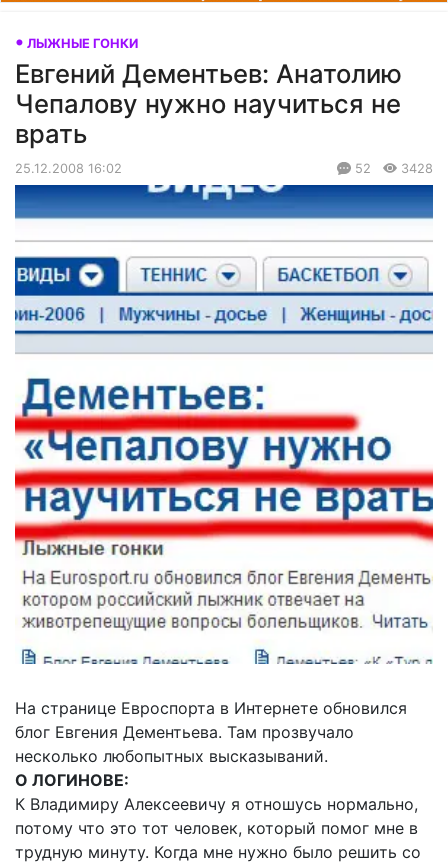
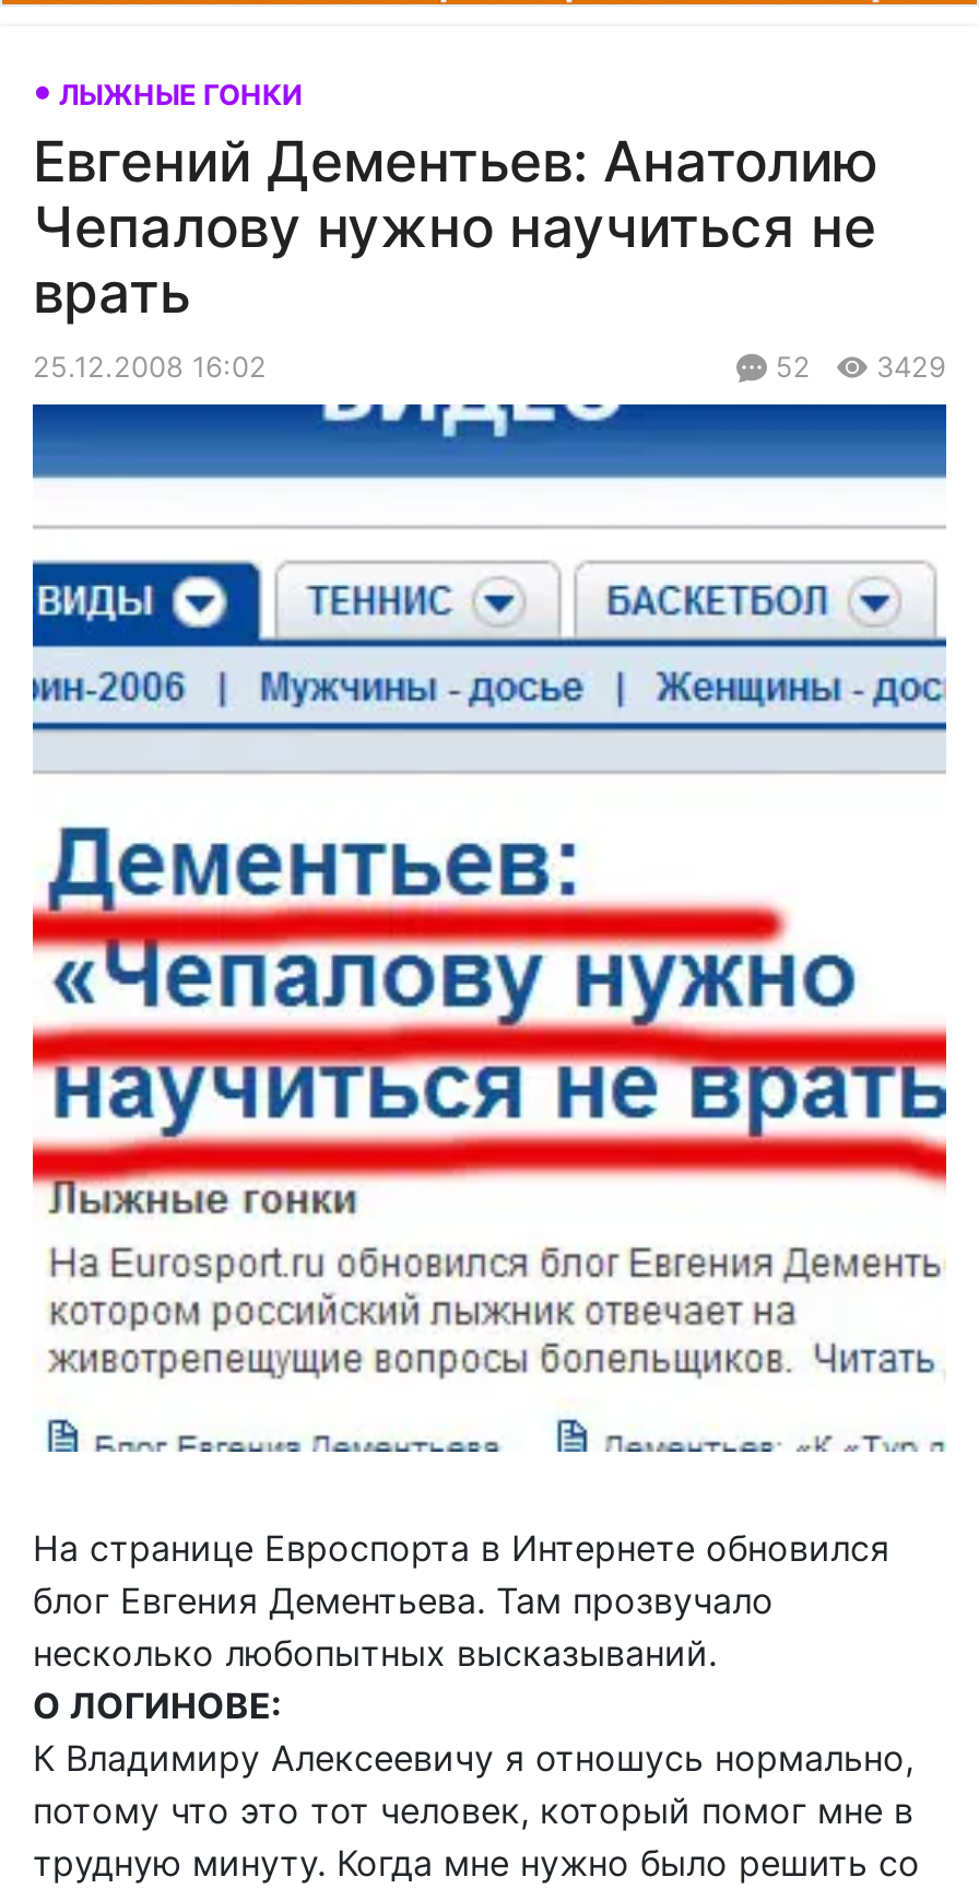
- 3428
+ 3429
